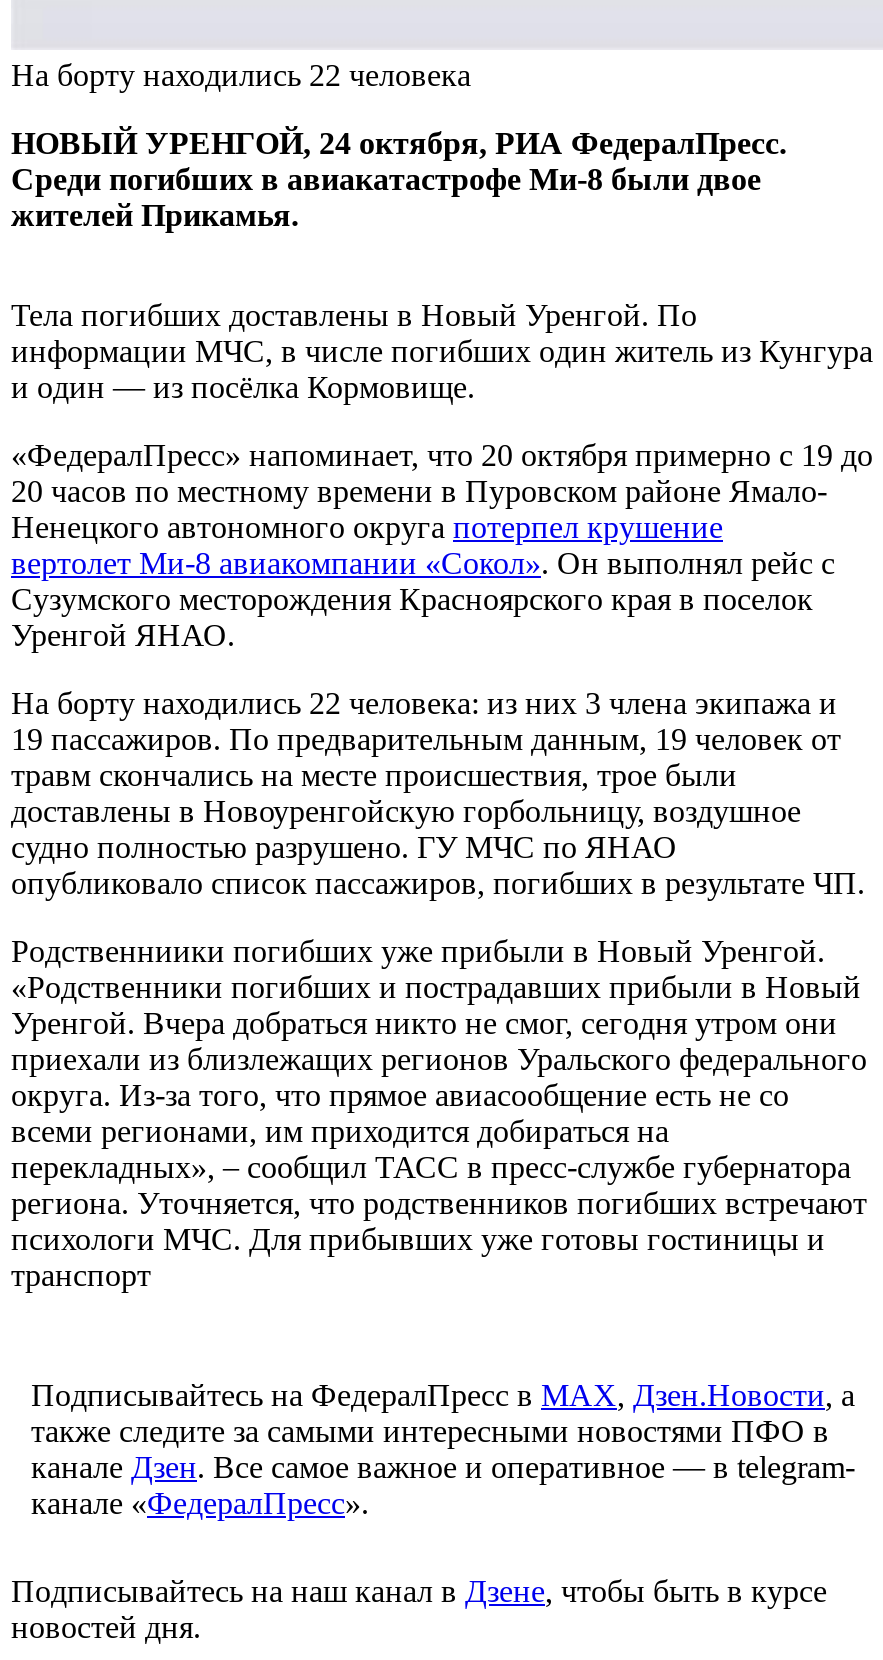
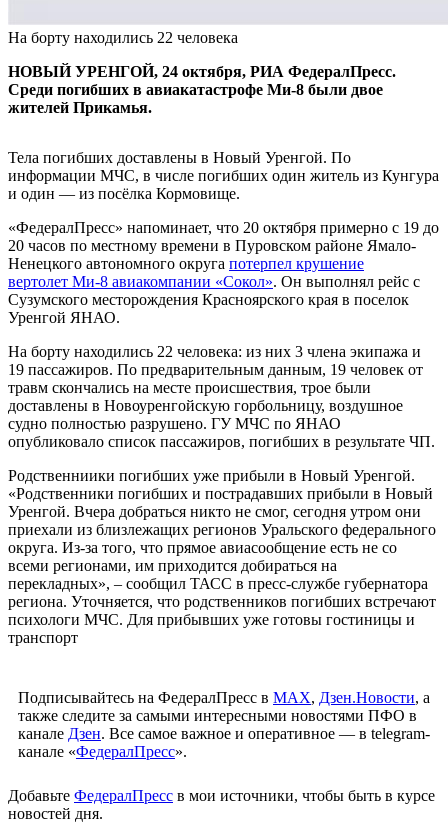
- Подписывайтесь на наш канал в Дзене, чтобы быть в курсе
+ Добавьте ФедералПресс в мои источники, чтобы быть в курсе
